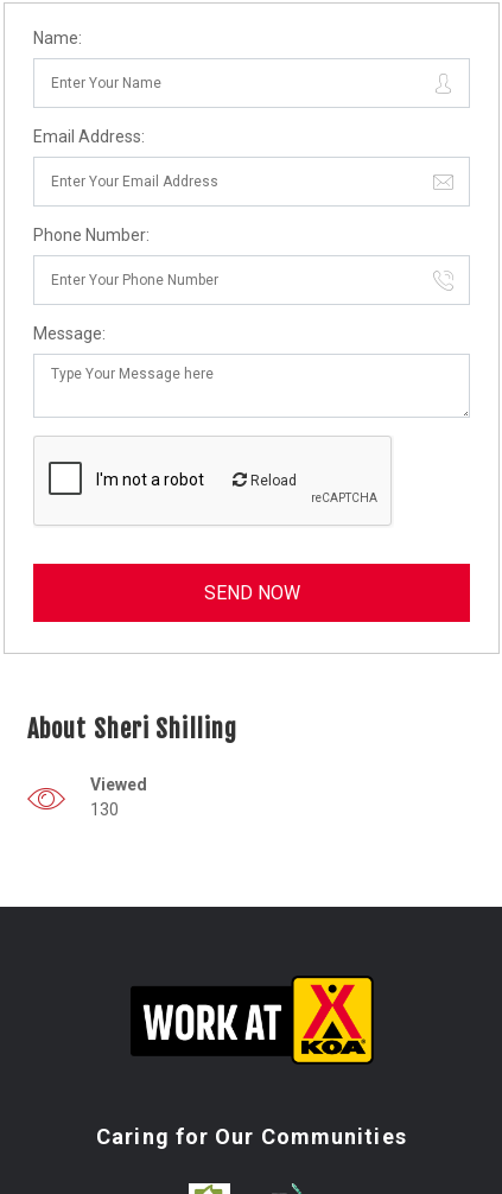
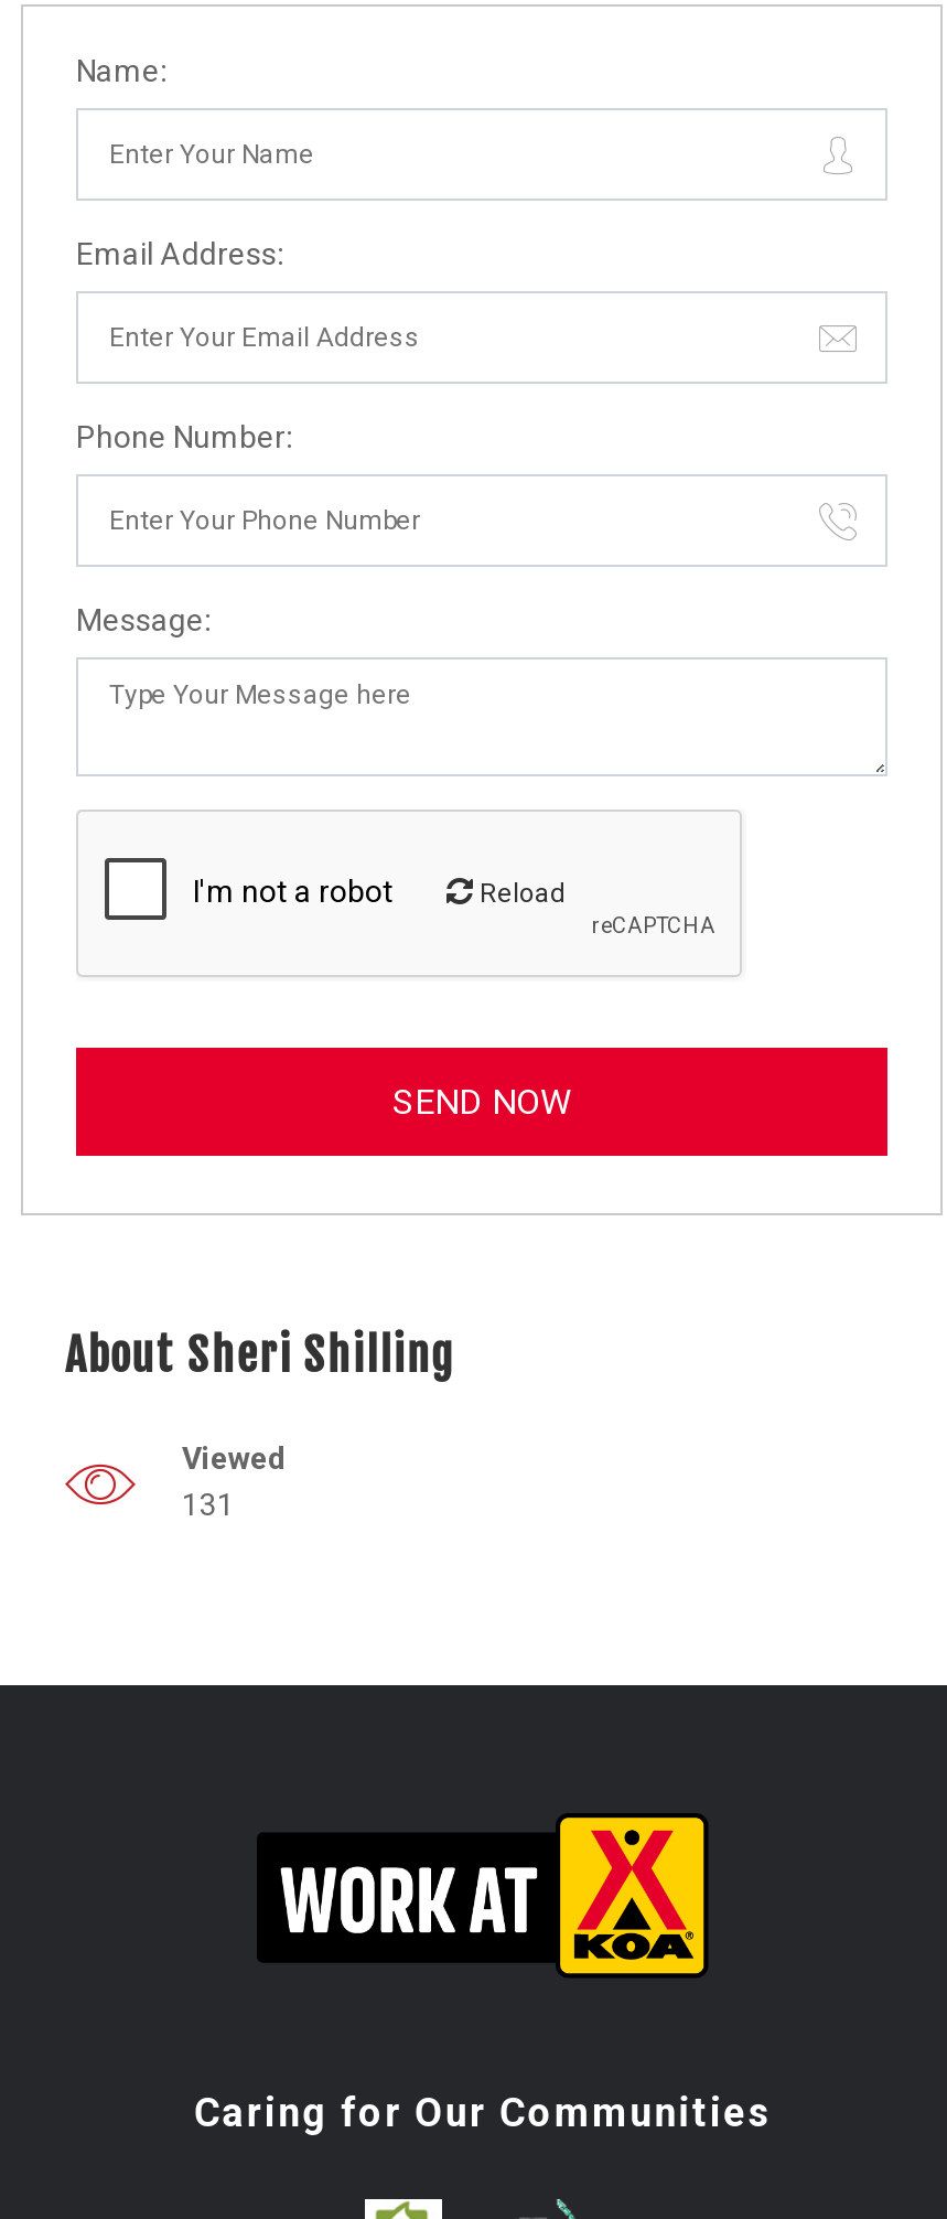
- 130
+ 131
